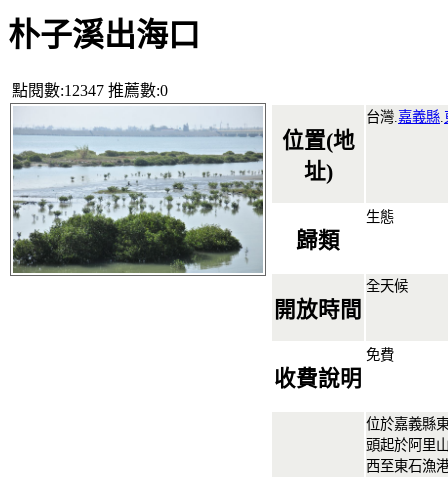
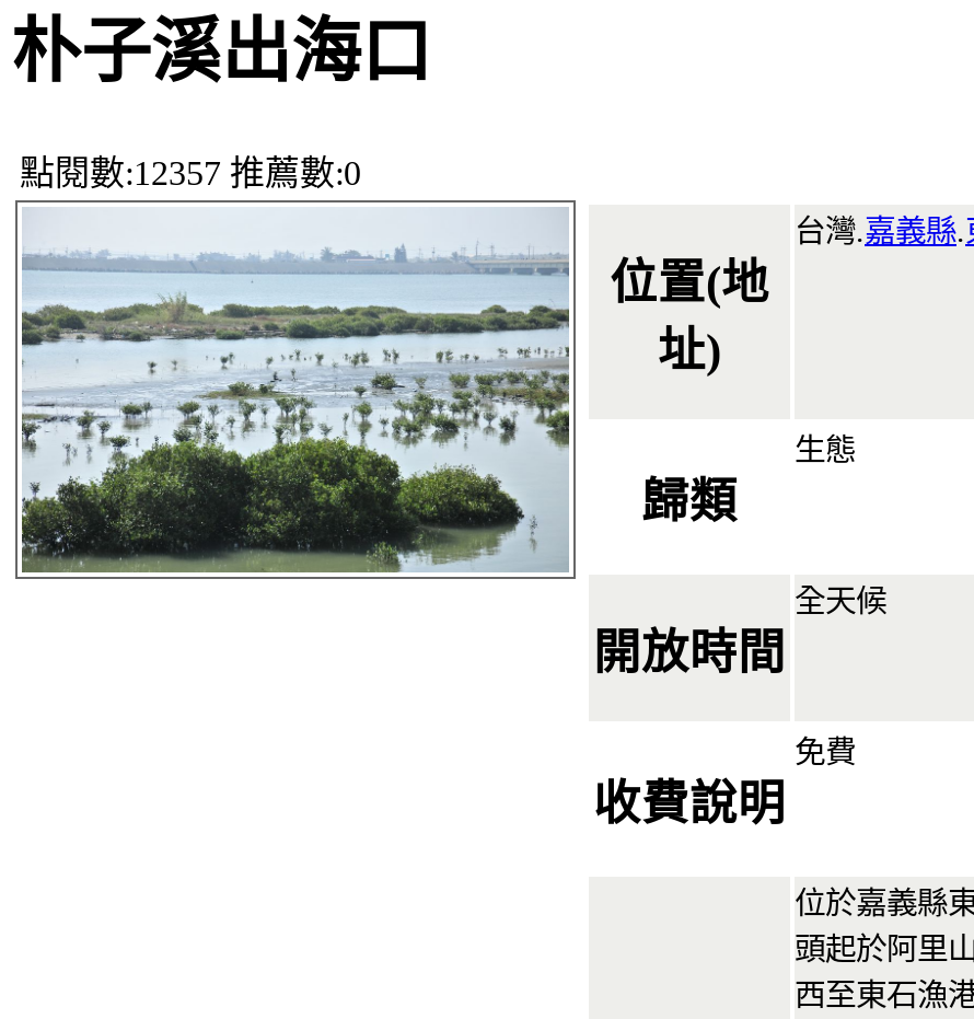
- 點閱數:12347 推薦數:0
+ 點閱數:12357 推薦數:0
